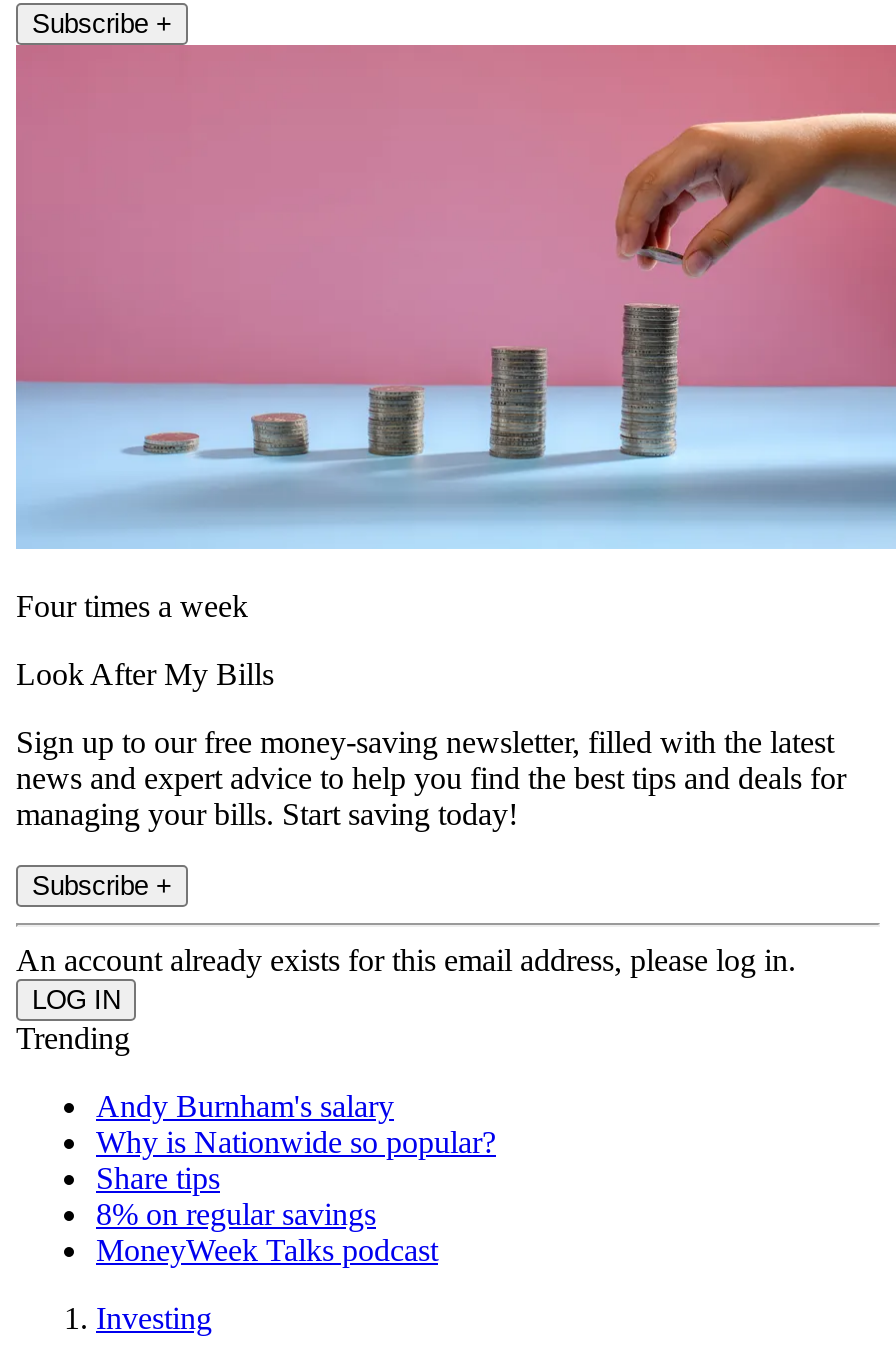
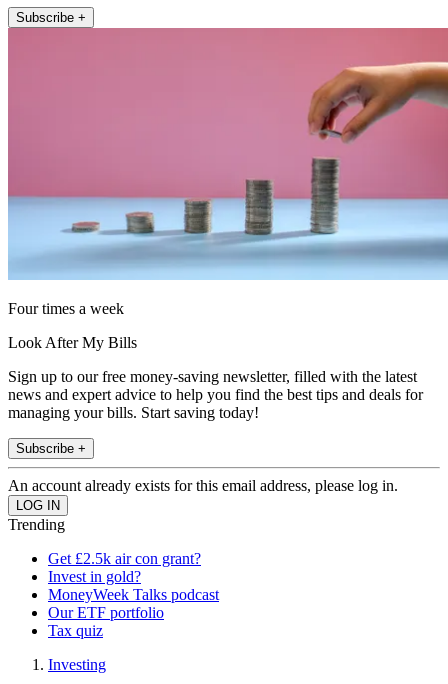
- Andy Burnham's salary
- Why is Nationwide so popular?
- Share tips
- 8% on regular savings
+ Get £2.5k air con grant?
+ Invest in gold?

moved up: MoneyWeek Talks podcast

+ Our ETF portfolio
+ Tax quiz
